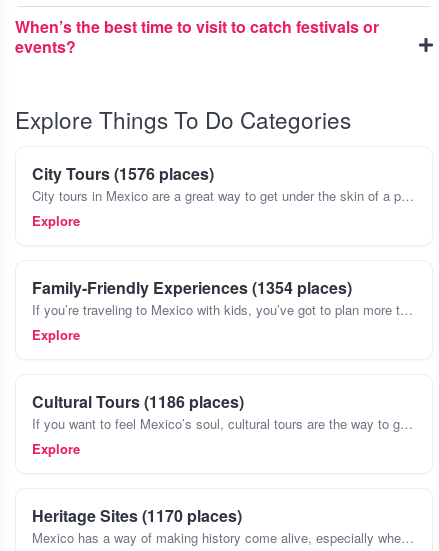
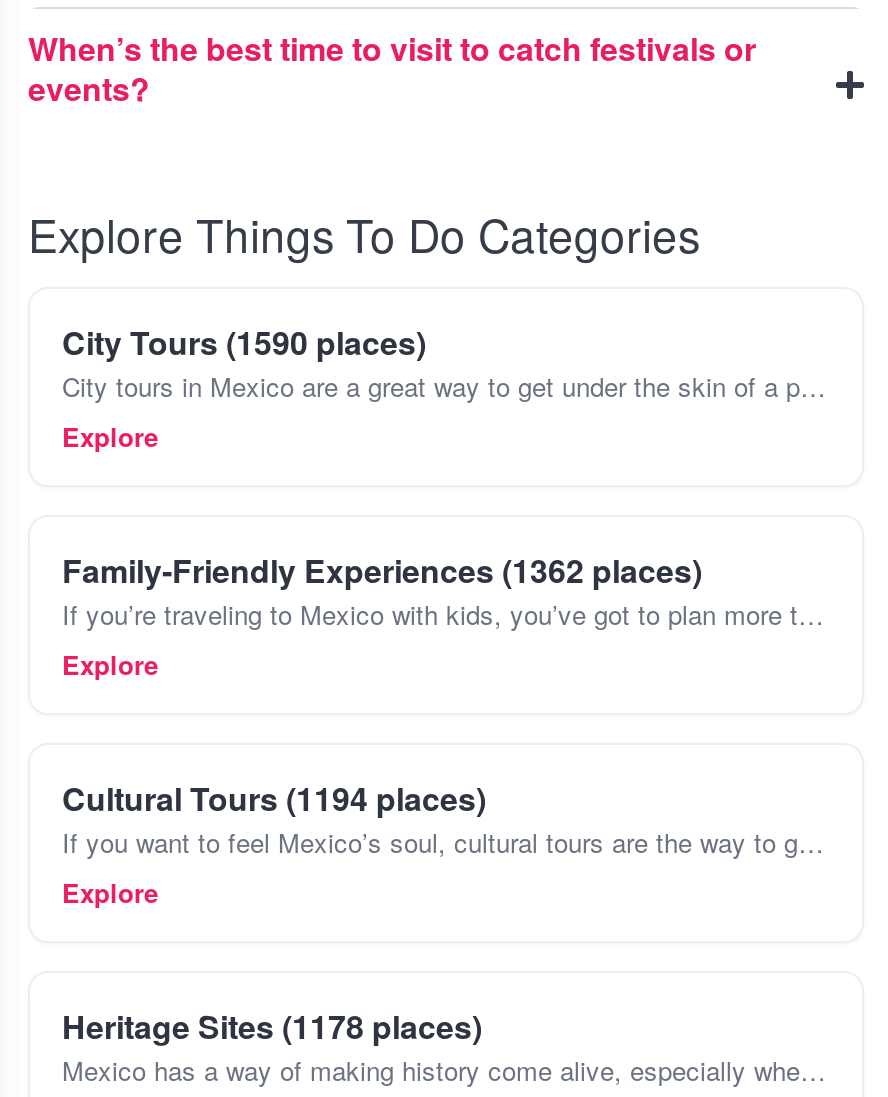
- City Tours (1576 places)
+ City Tours (1590 places)

- Family-Friendly Experiences (1354 places)
+ Family-Friendly Experiences (1362 places)

- Cultural Tours (1186 places)
+ Cultural Tours (1194 places)

- Heritage Sites (1170 places)
+ Heritage Sites (1178 places)
